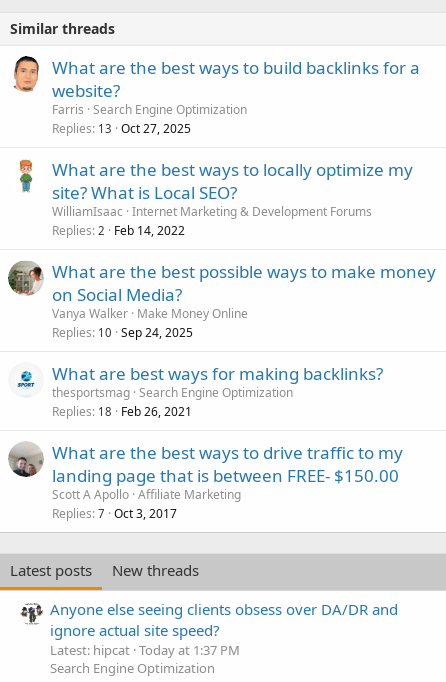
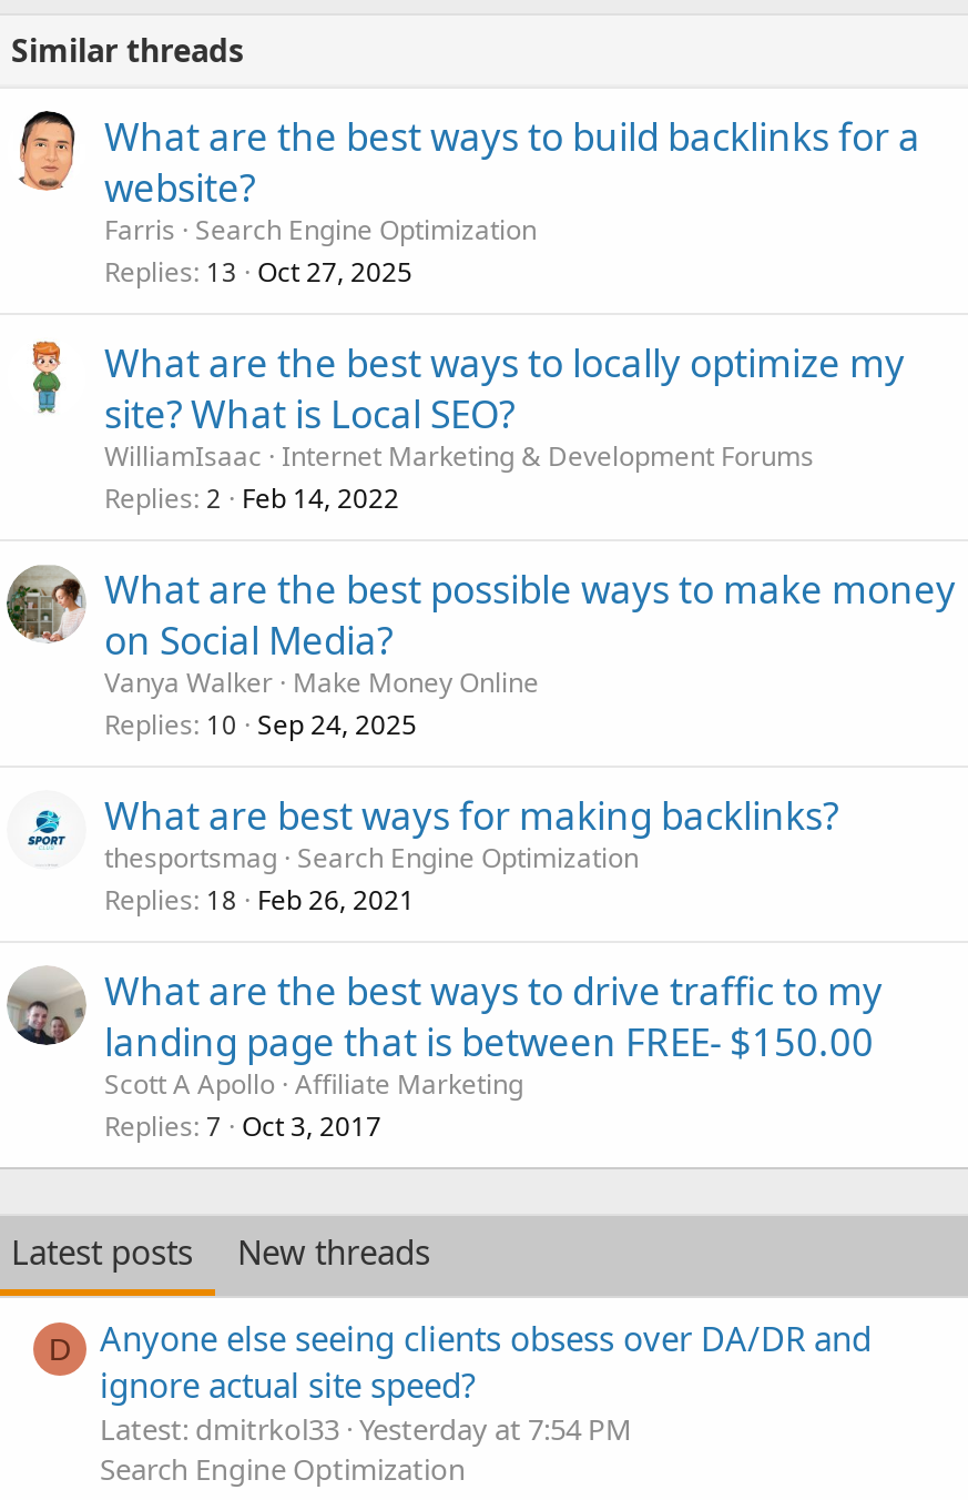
+ D

- Latest: hipcat Today at 1:37 PM
+ Latest: dmitrkol33 Yesterday at 7:54 PM
